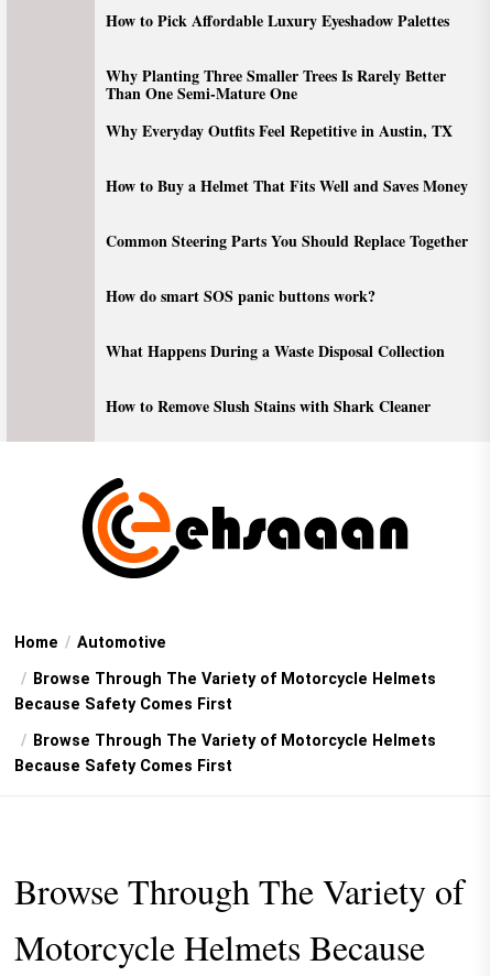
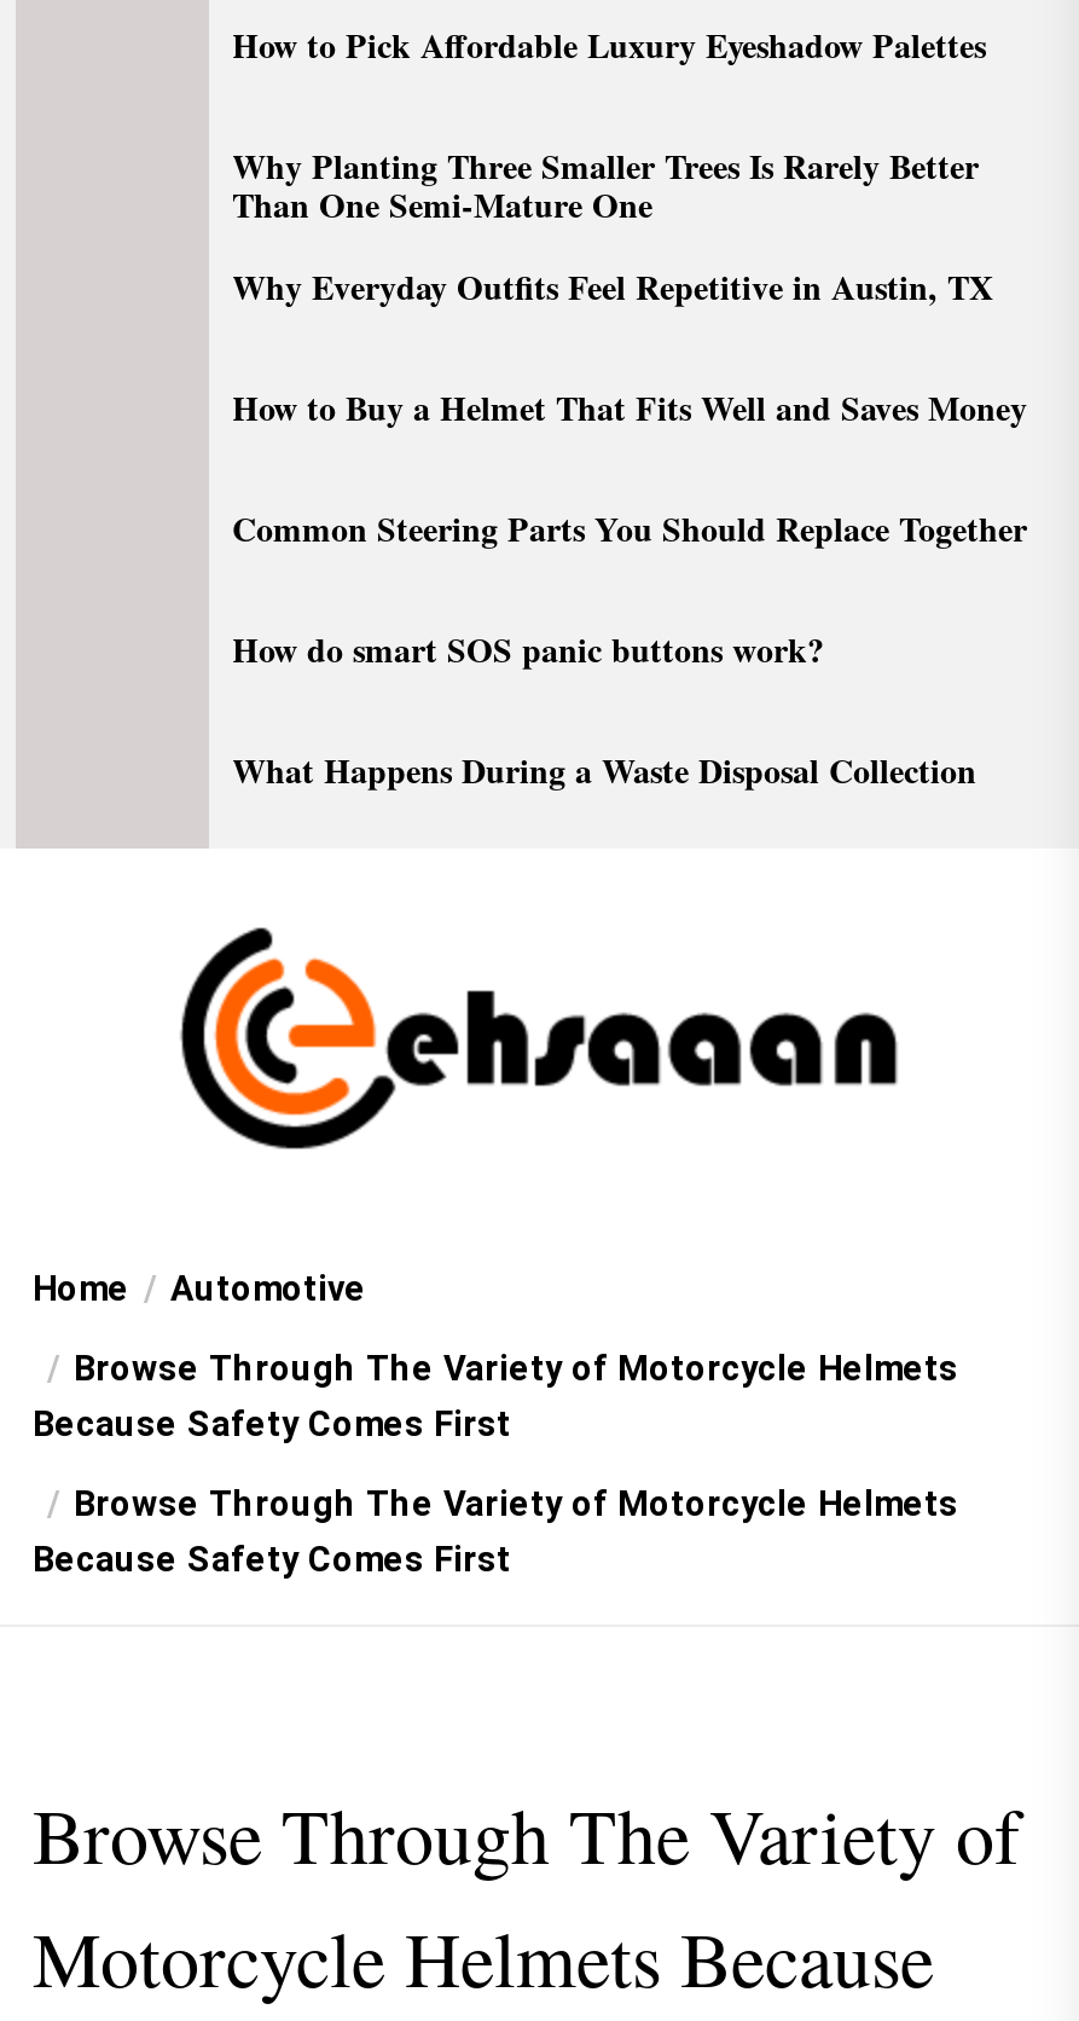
- How to Remove Slush Stains with Shark Cleaner
